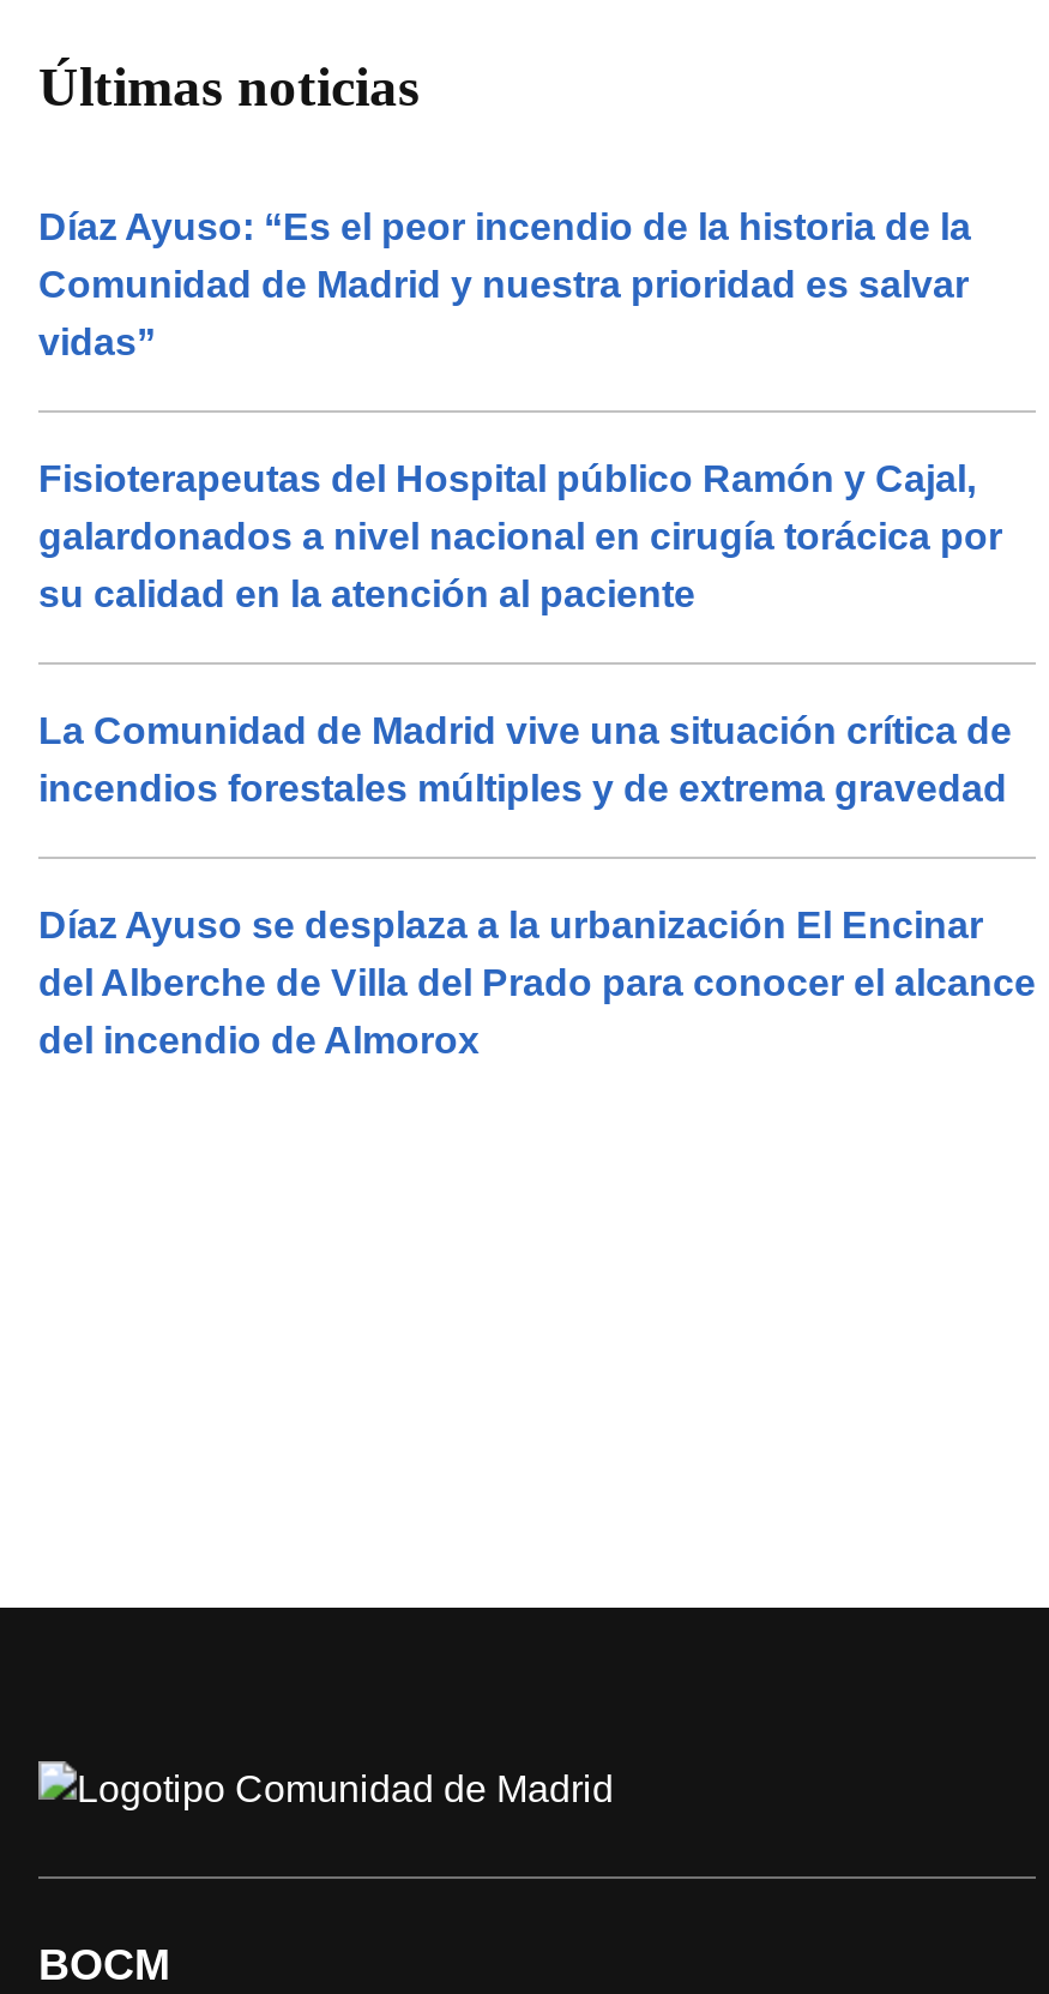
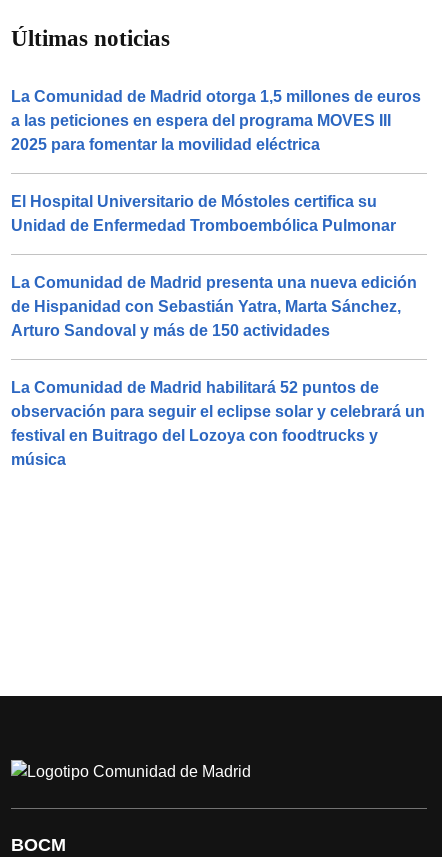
- Díaz Ayuso: “Es el peor incendio de la historia de la
- Comunidad de Madrid y nuestra prioridad es salvar
- vidas”
+ La Comunidad de Madrid otorga 1,5 millones de euros
+ a las peticiones en espera del programa MOVES III
+ 2025 para fomentar la movilidad eléctrica

- Fisioterapeutas del Hospital público Ramón y Cajal,
- galardonados a nivel nacional en cirugía torácica por
- su calidad en la atención al paciente
+ El Hospital Universitario de Móstoles certifica su
+ Unidad de Enfermedad Tromboembólica Pulmonar

- La Comunidad de Madrid vive una situación crítica de
- incendios forestales múltiples y de extrema gravedad
+ La Comunidad de Madrid presenta una nueva edición
+ de Hispanidad con Sebastián Yatra, Marta Sánchez,
+ Arturo Sandoval y más de 150 actividades

- Díaz Ayuso se desplaza a la urbanización El Encinar
- del Alberche de Villa del Prado para conocer el alcance
- del incendio de Almorox
+ La Comunidad de Madrid habilitará 52 puntos de
+ observación para seguir el eclipse solar y celebrará un
+ festival en Buitrago del Lozoya con foodtrucks y
+ música
